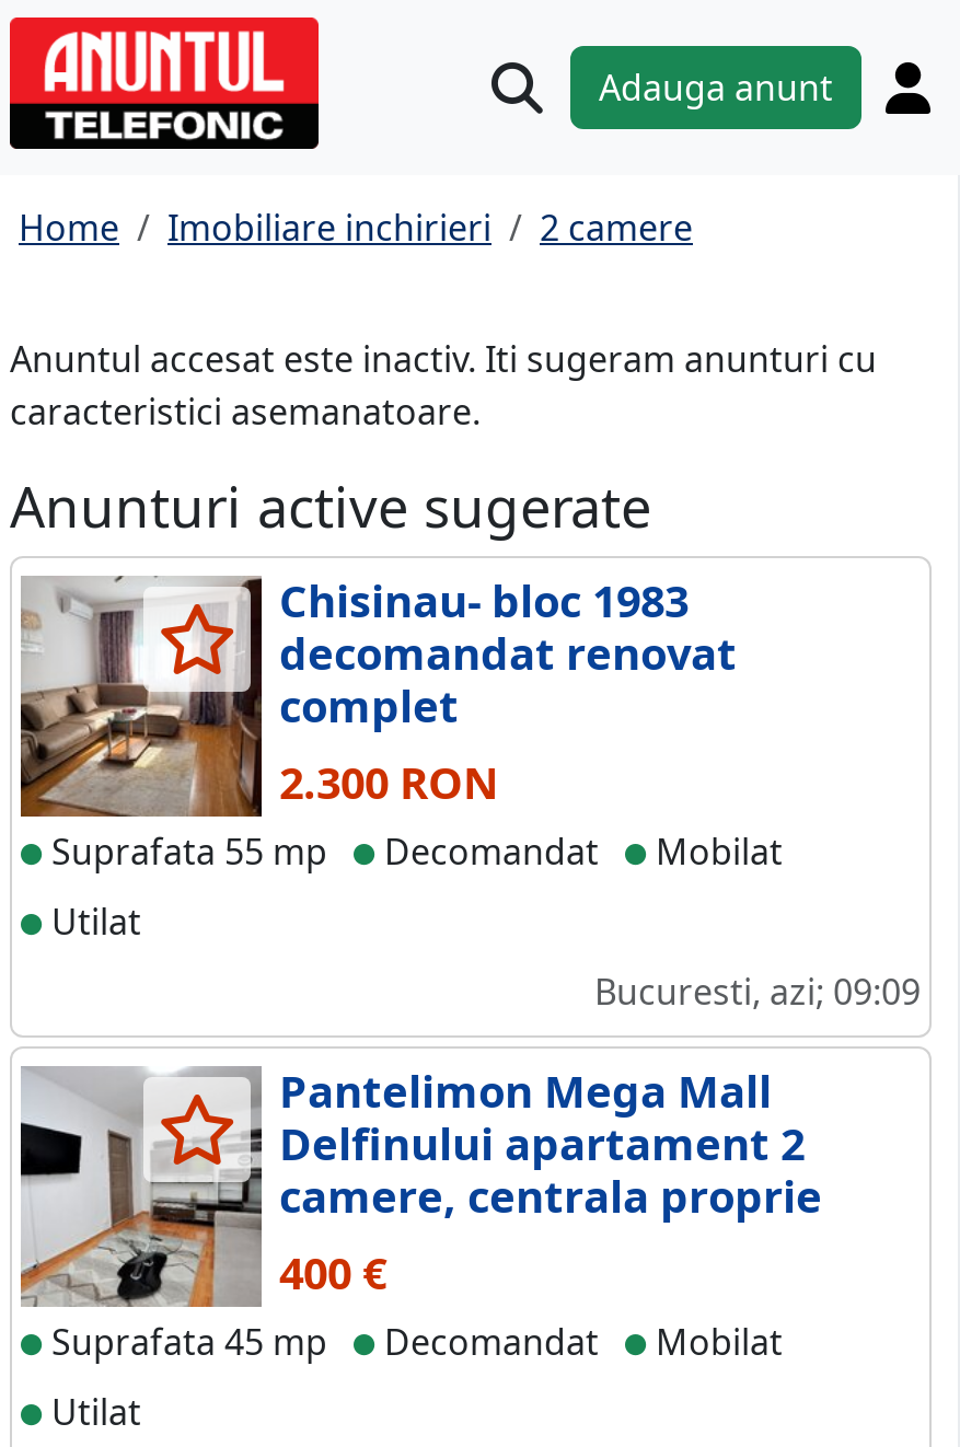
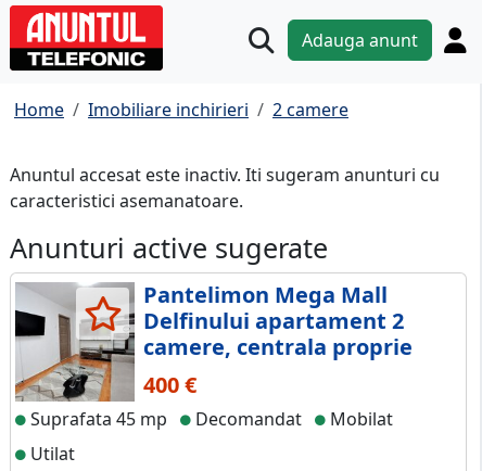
- [image]
- Chisinau- bloc 1983
- decomandat renovat
- complet
- 2.300 RON
- Suprafata 55 mp
- Decomandat
- Mobilat
- Utilat
- Bucuresti, azi; 09:09
